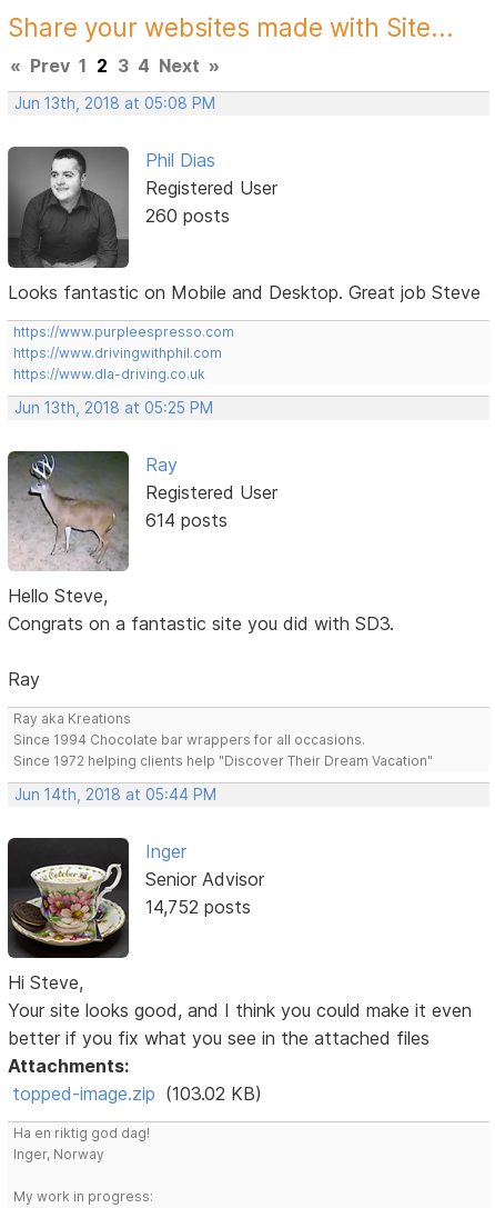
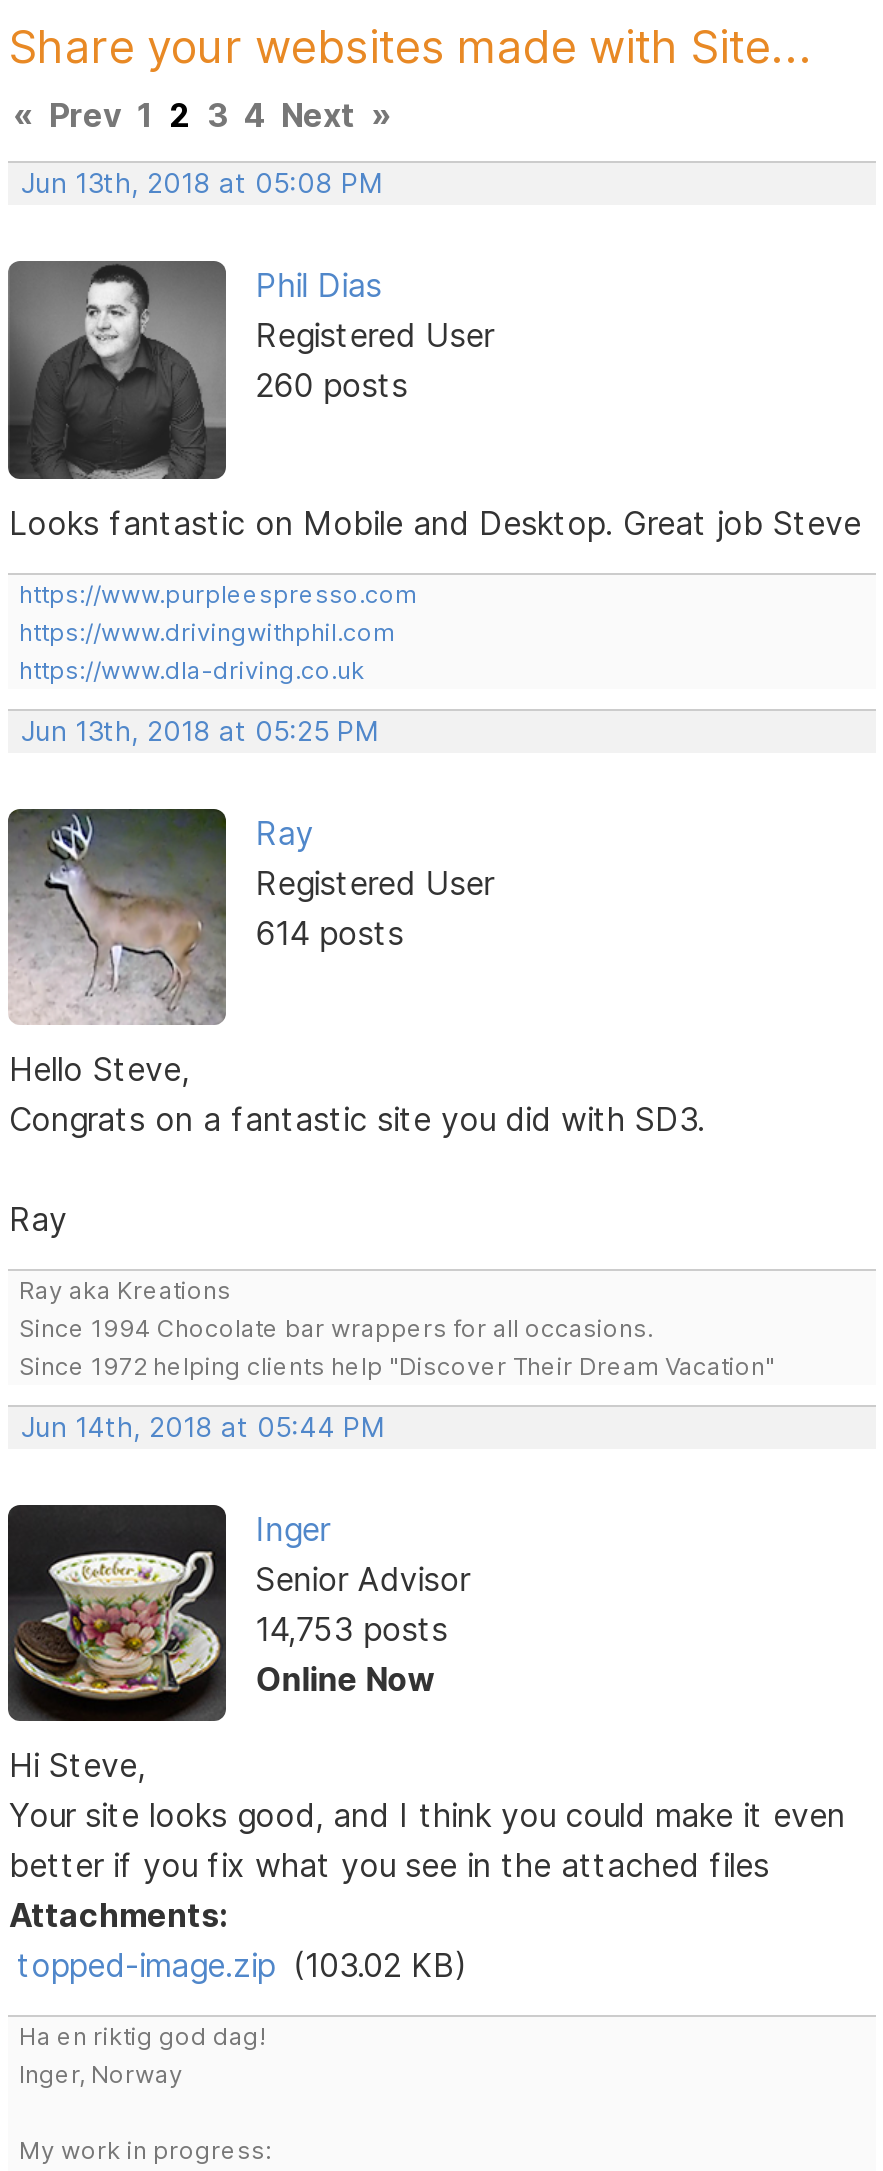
- 14,752 posts
+ 14,753 posts
+ Online Now
